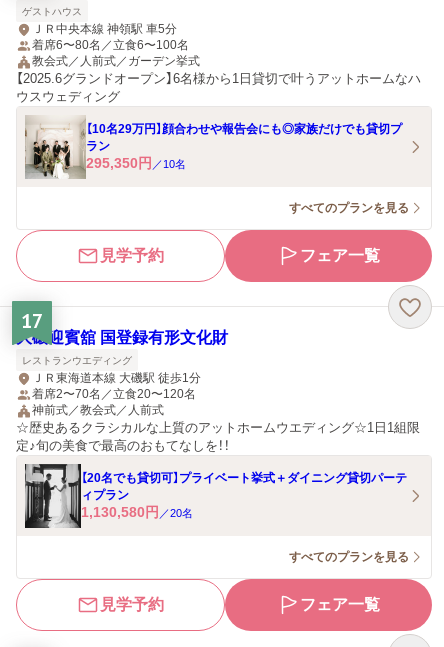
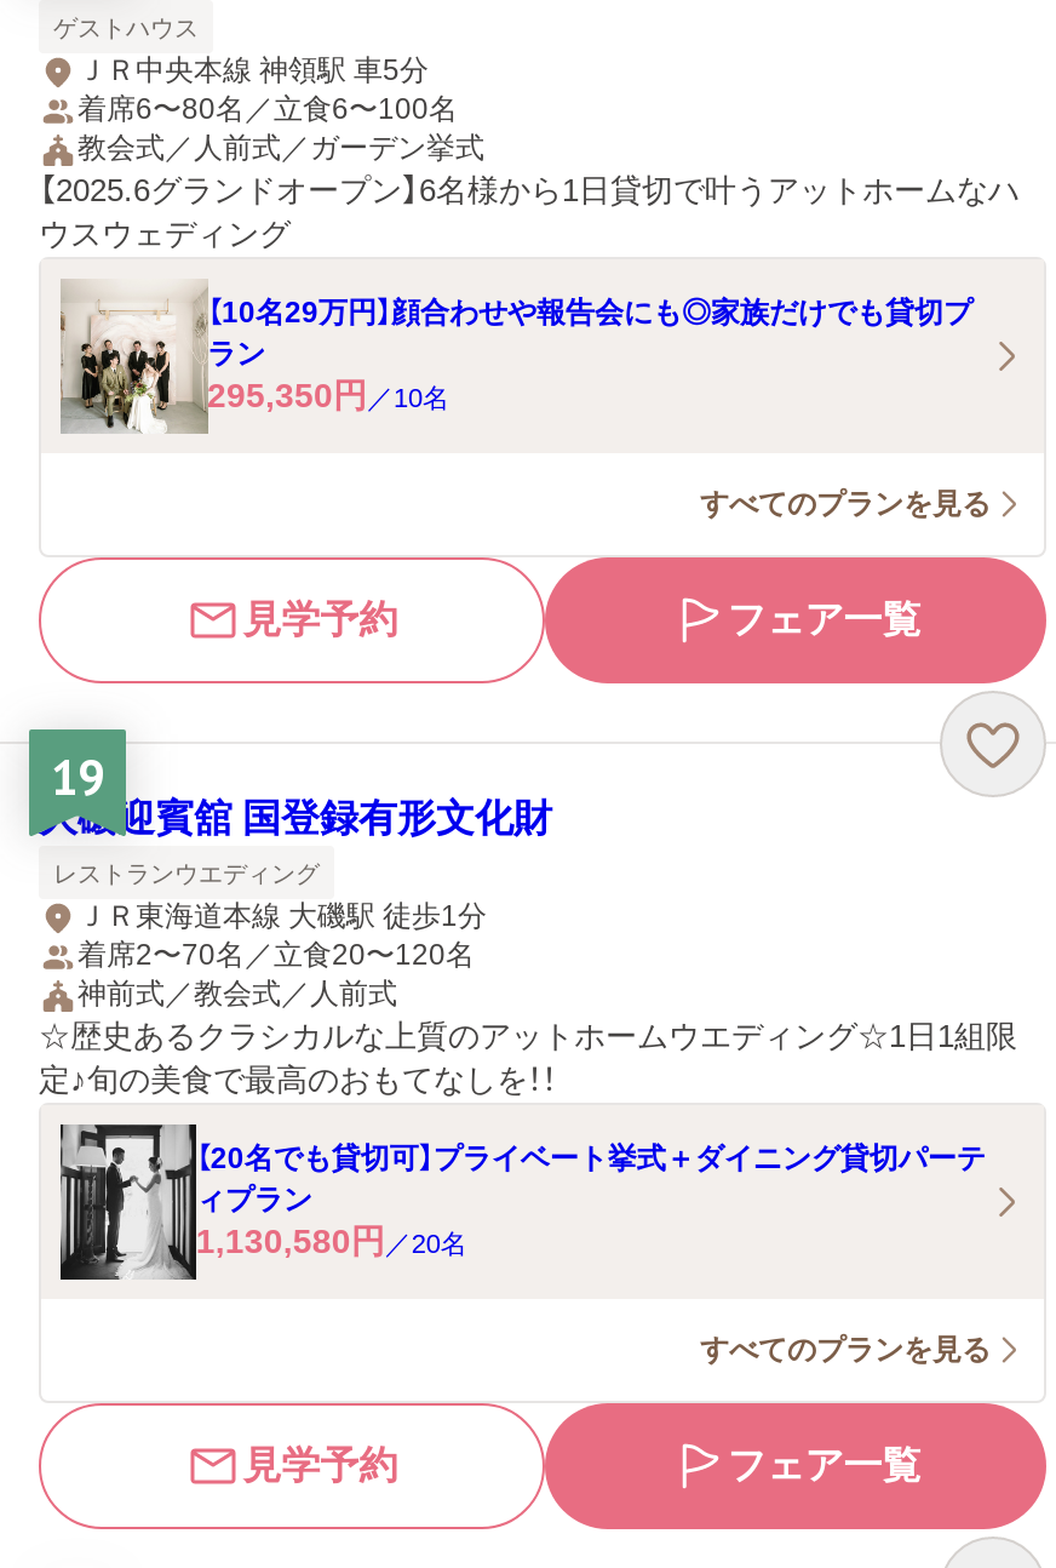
- 17
+ 19
